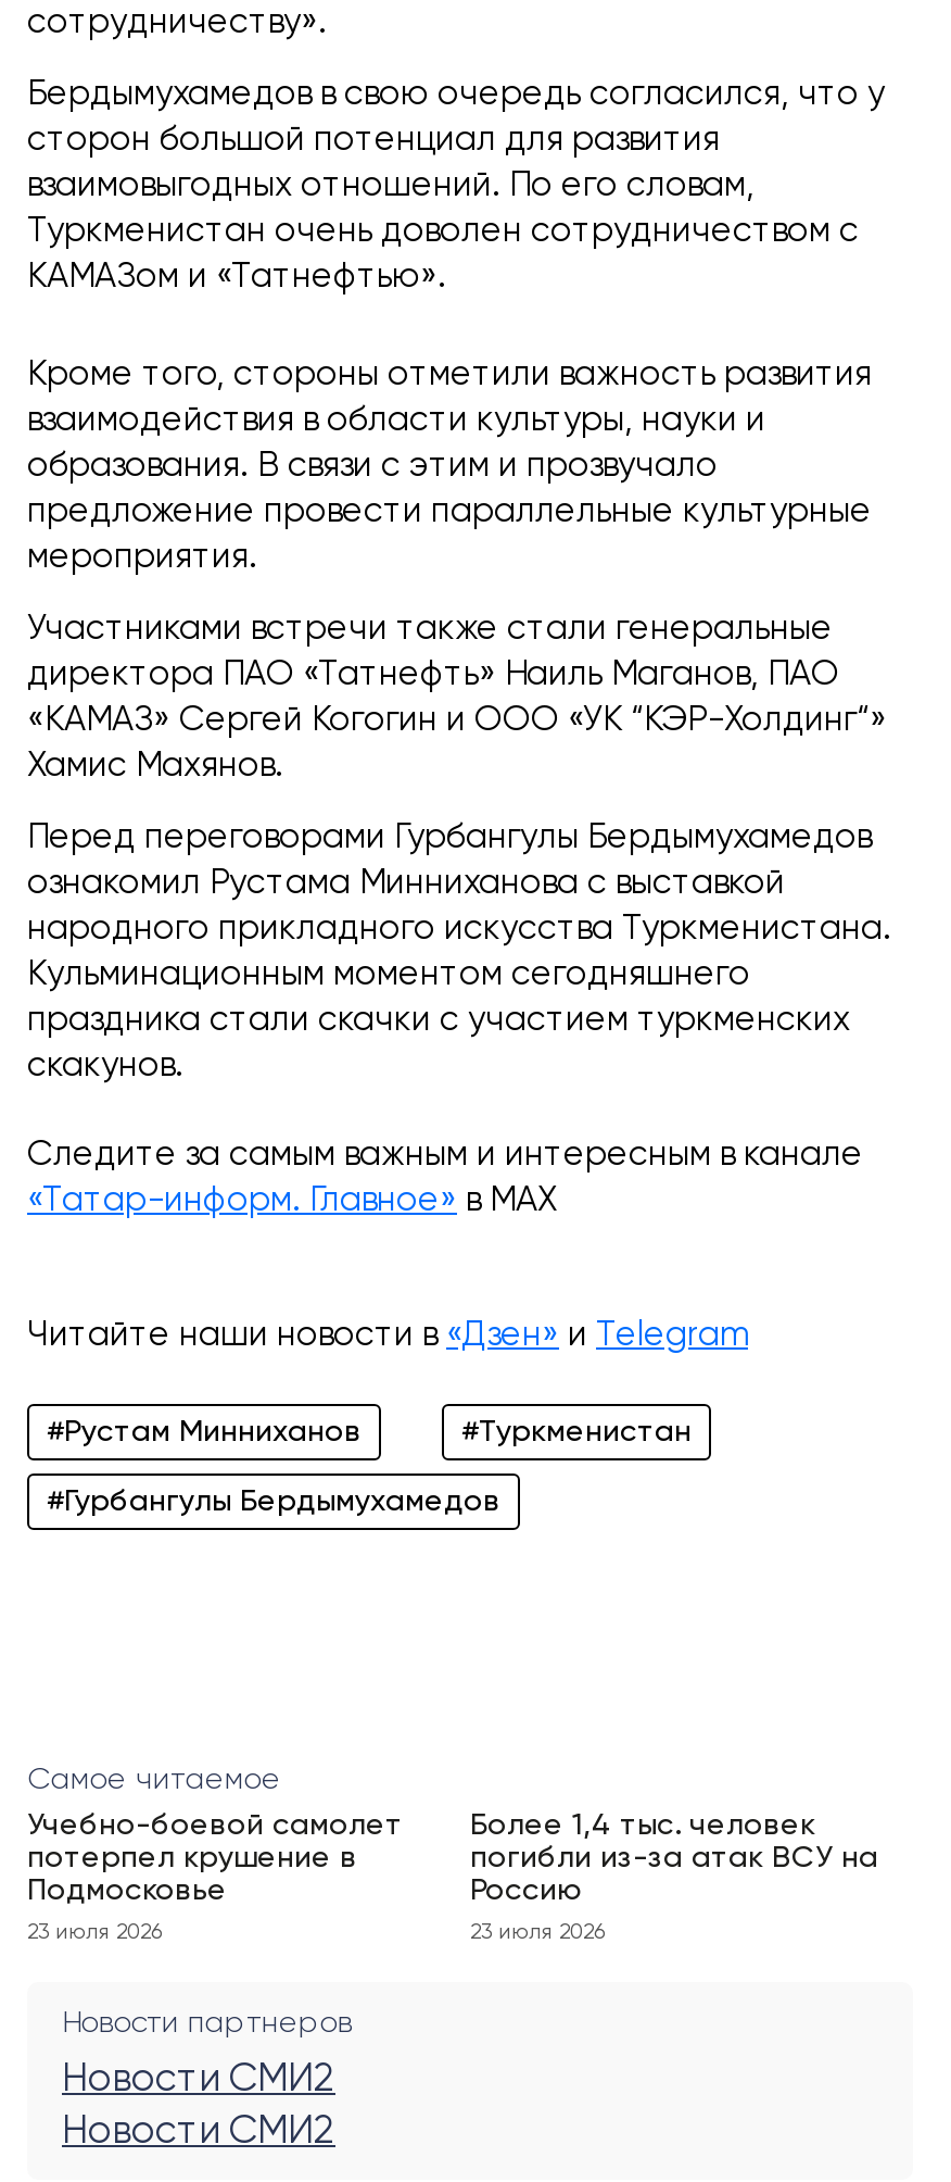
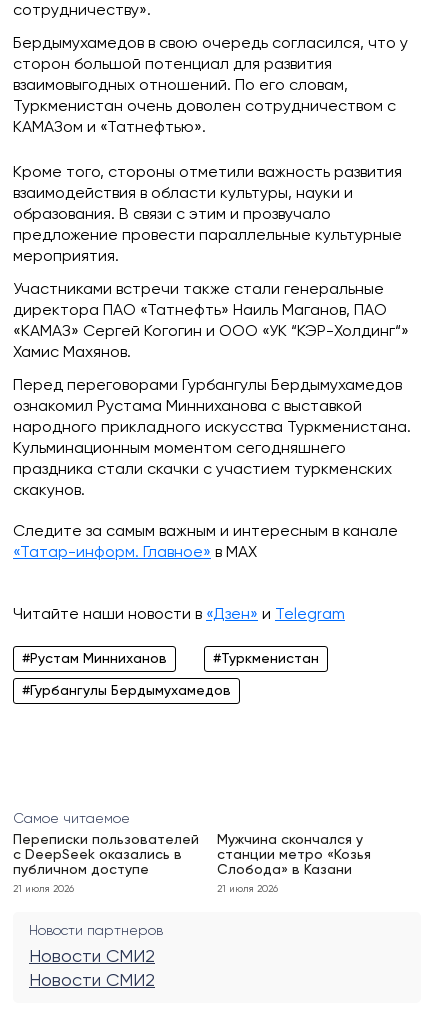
- Учебно-боевой самолет
- потерпел крушение в
- Подмосковье
+ Переписки пользователей
+ с DeepSeek оказались в
+ публичном доступе

- Более 1,4 тыс. человек
- погибли из-за атак ВСУ на
- Россию
+ Мужчина скончался у
+ станции метро «Козья
+ Слобода» в Казани

- 23 июля 2026
+ 21 июля 2026

- 23 июля 2026
+ 21 июля 2026
